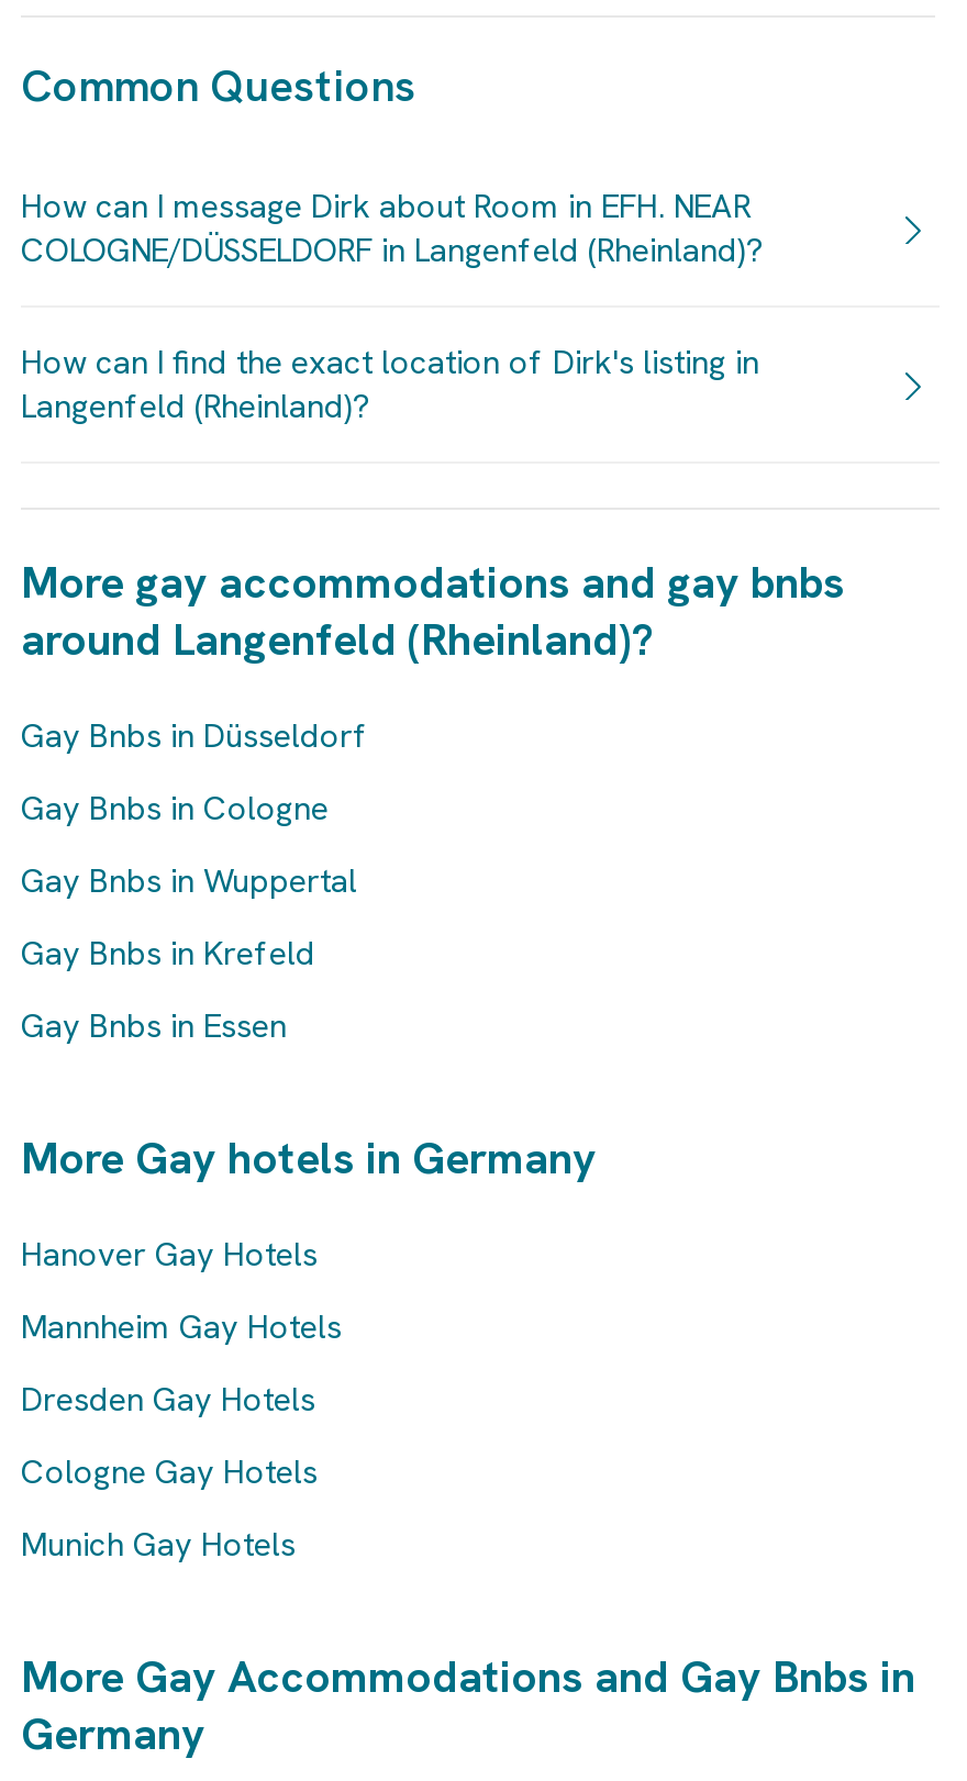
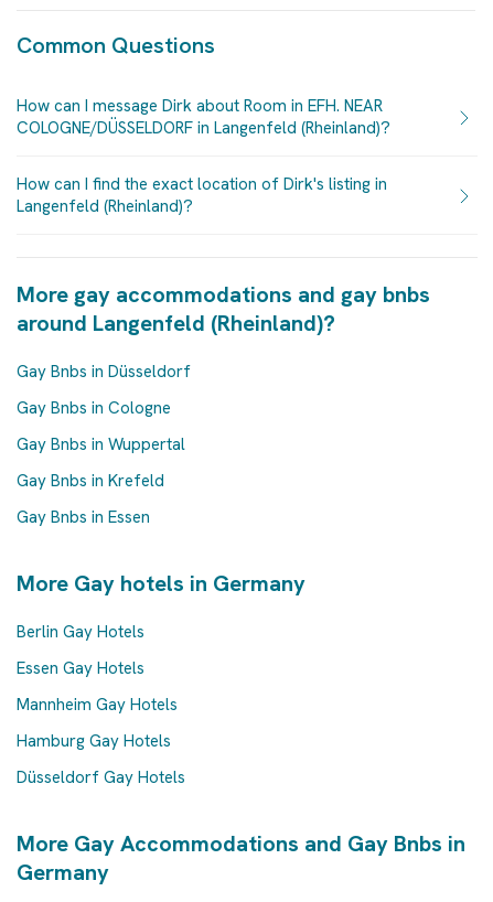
- Hanover Gay Hotels
+ Berlin Gay Hotels
+ Essen Gay Hotels

moved down: Mannheim Gay Hotels

- Dresden Gay Hotels
- Cologne Gay Hotels
- Munich Gay Hotels
+ Hamburg Gay Hotels
+ Düsseldorf Gay Hotels
